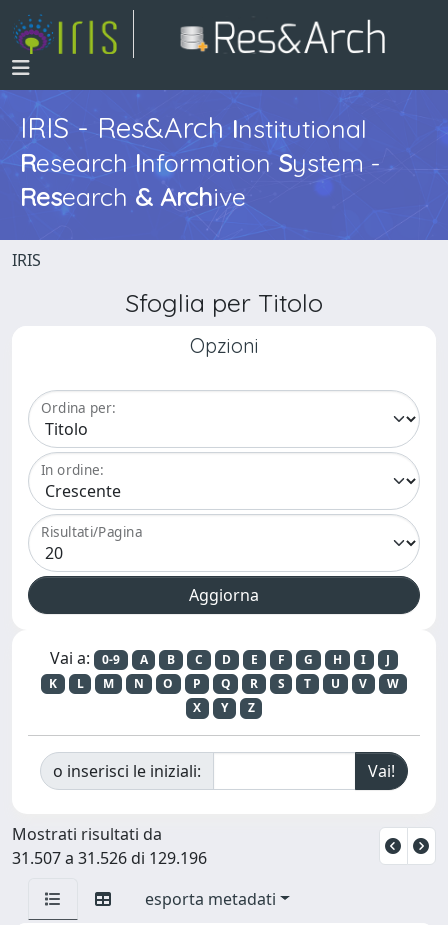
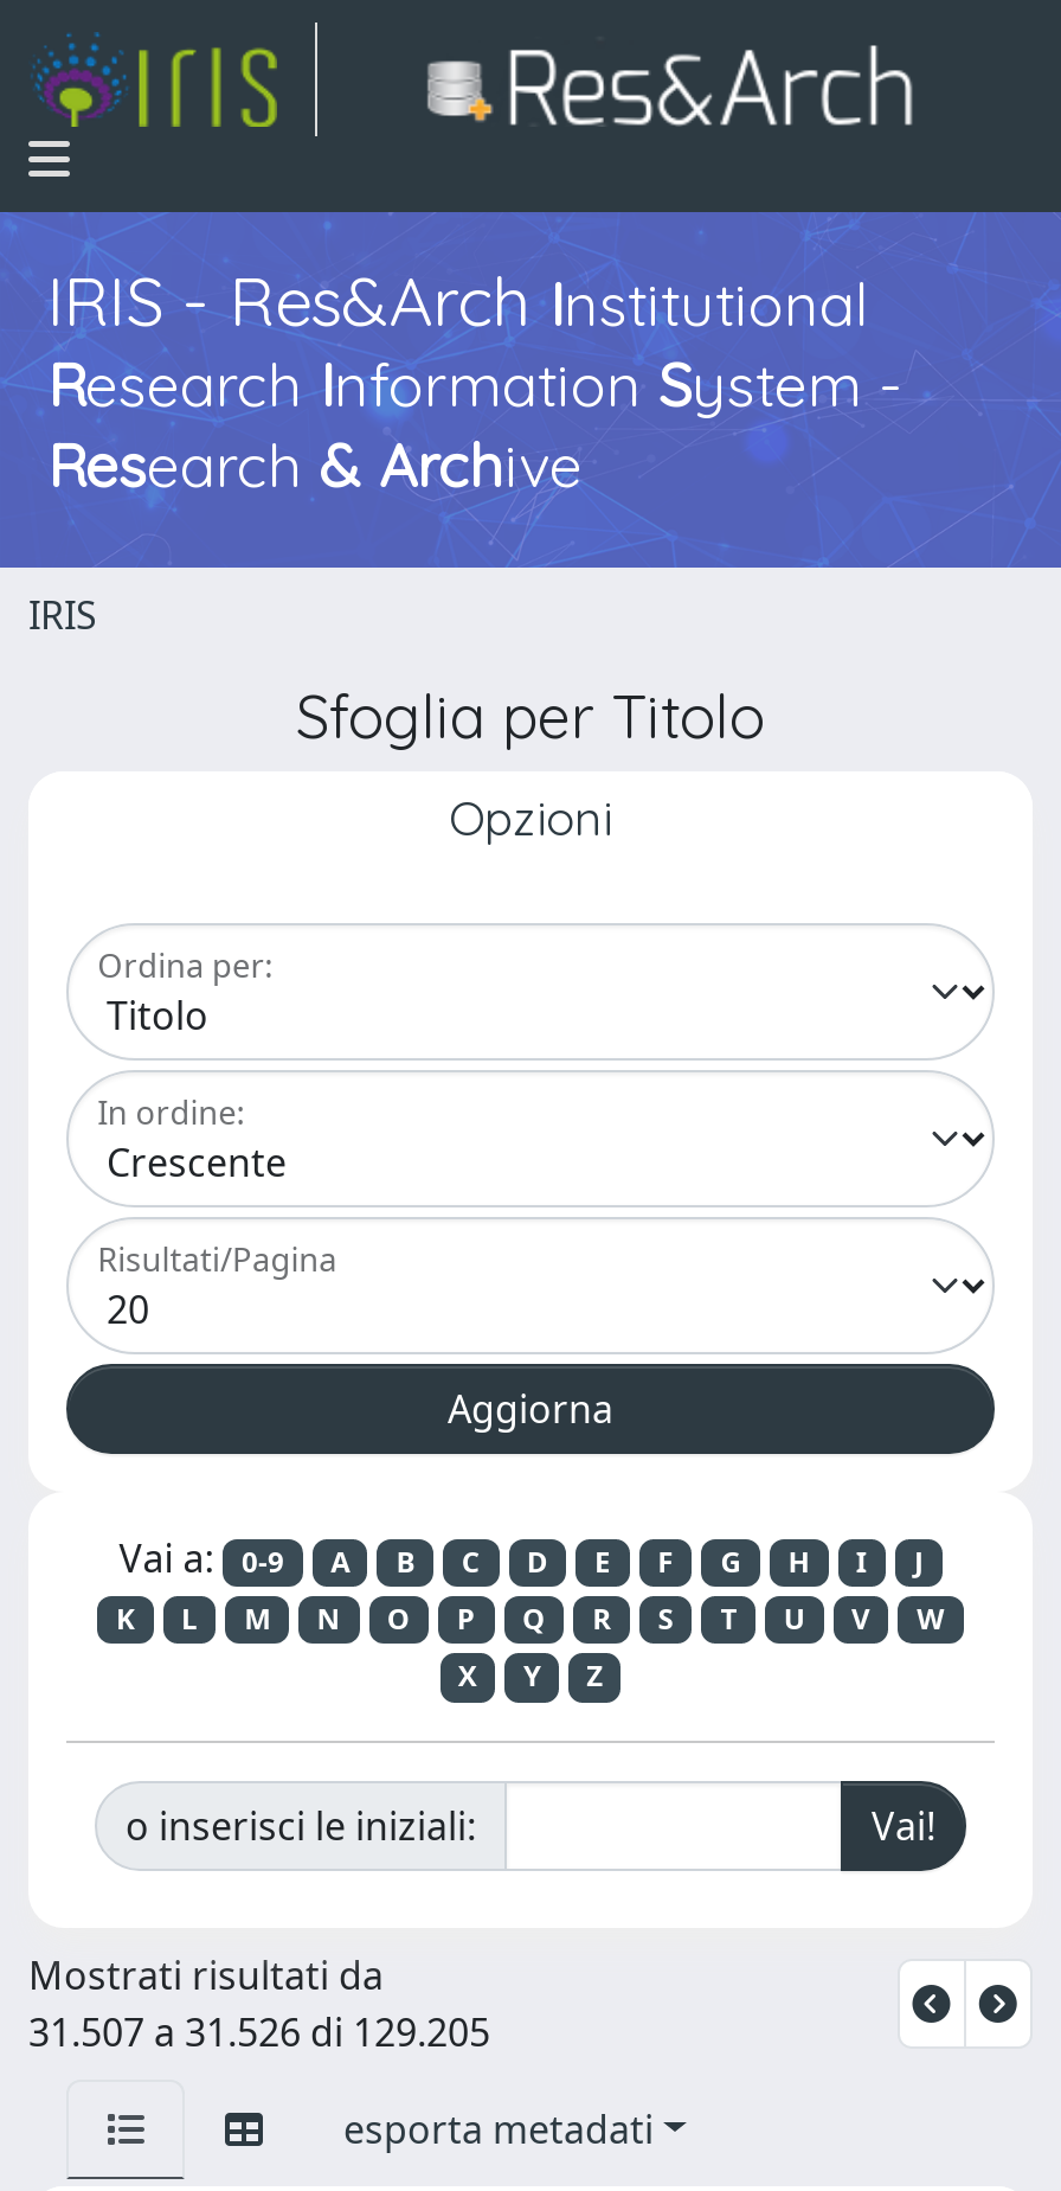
- 31.507 a 31.526 di 129.196
+ 31.507 a 31.526 di 129.205
